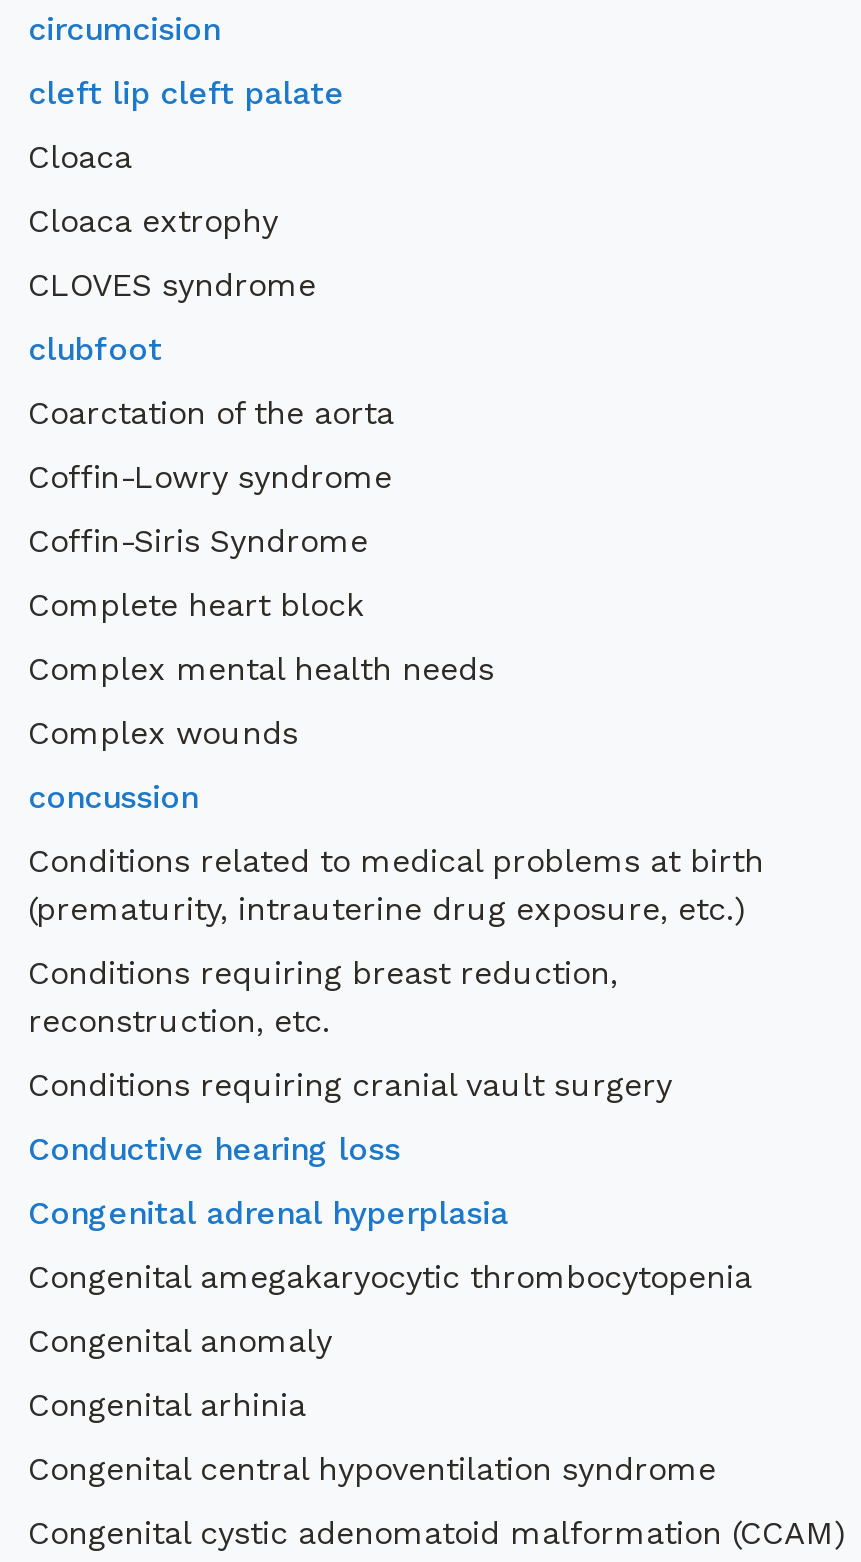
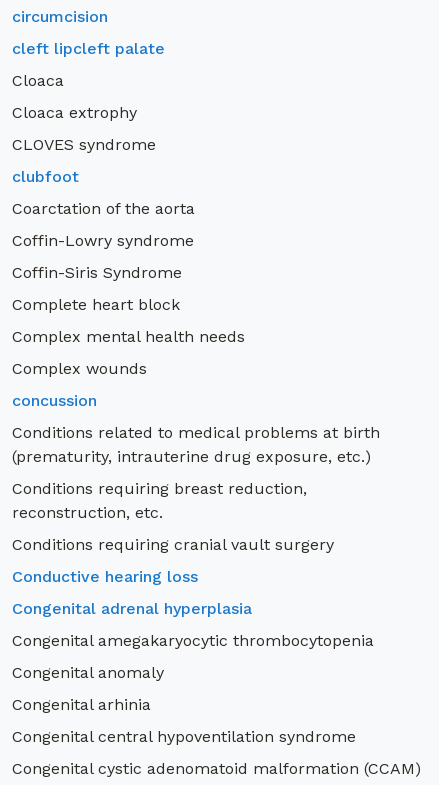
- cleft lip cleft palate
+ cleft lipcleft palate
